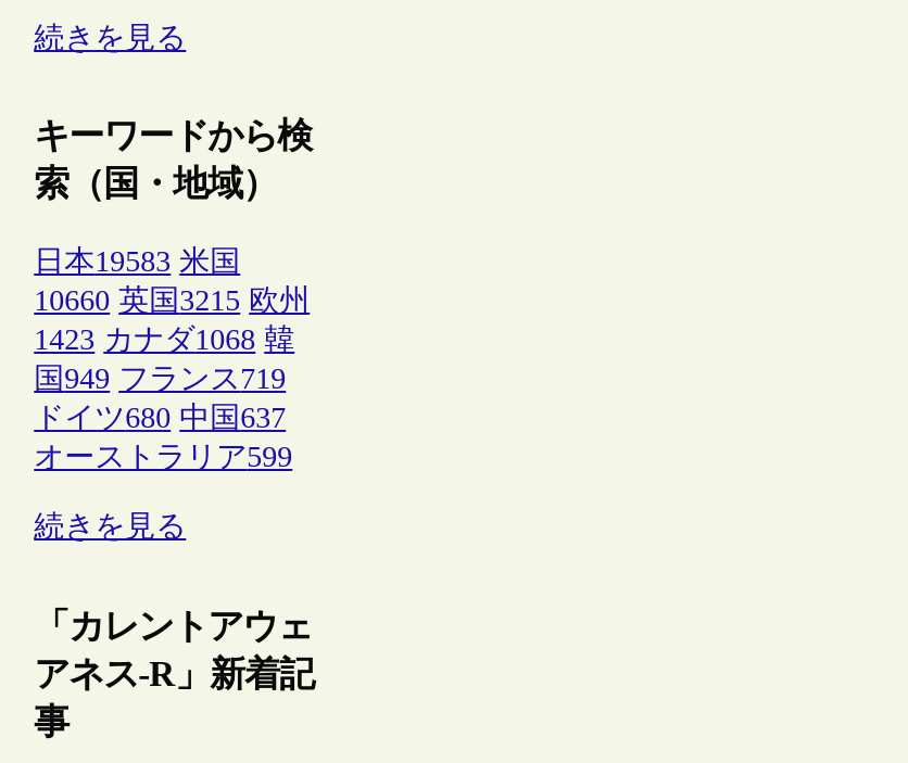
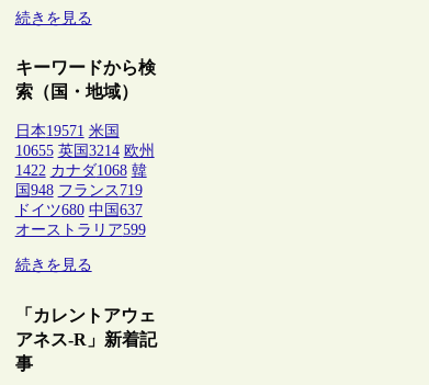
- 日本19583 米国
+ 日本19571 米国

- 10660 英国3215 欧州
+ 10655 英国3214 欧州

- 1423 カナダ1068 韓
+ 1422 カナダ1068 韓

- 国949 フランス719
+ 国948 フランス719
